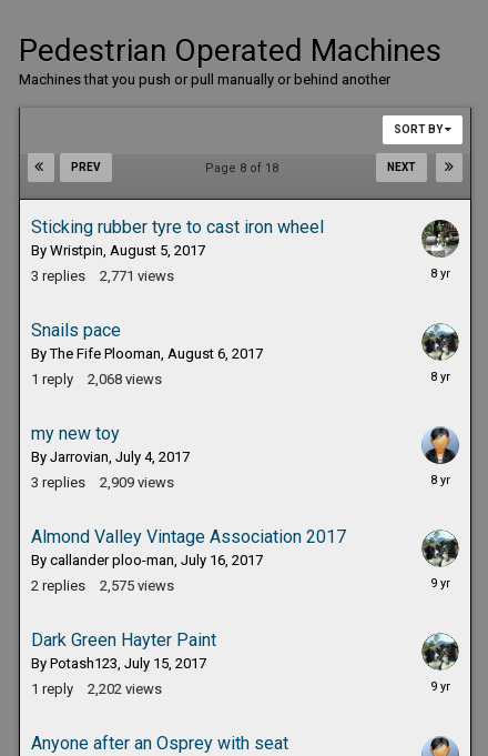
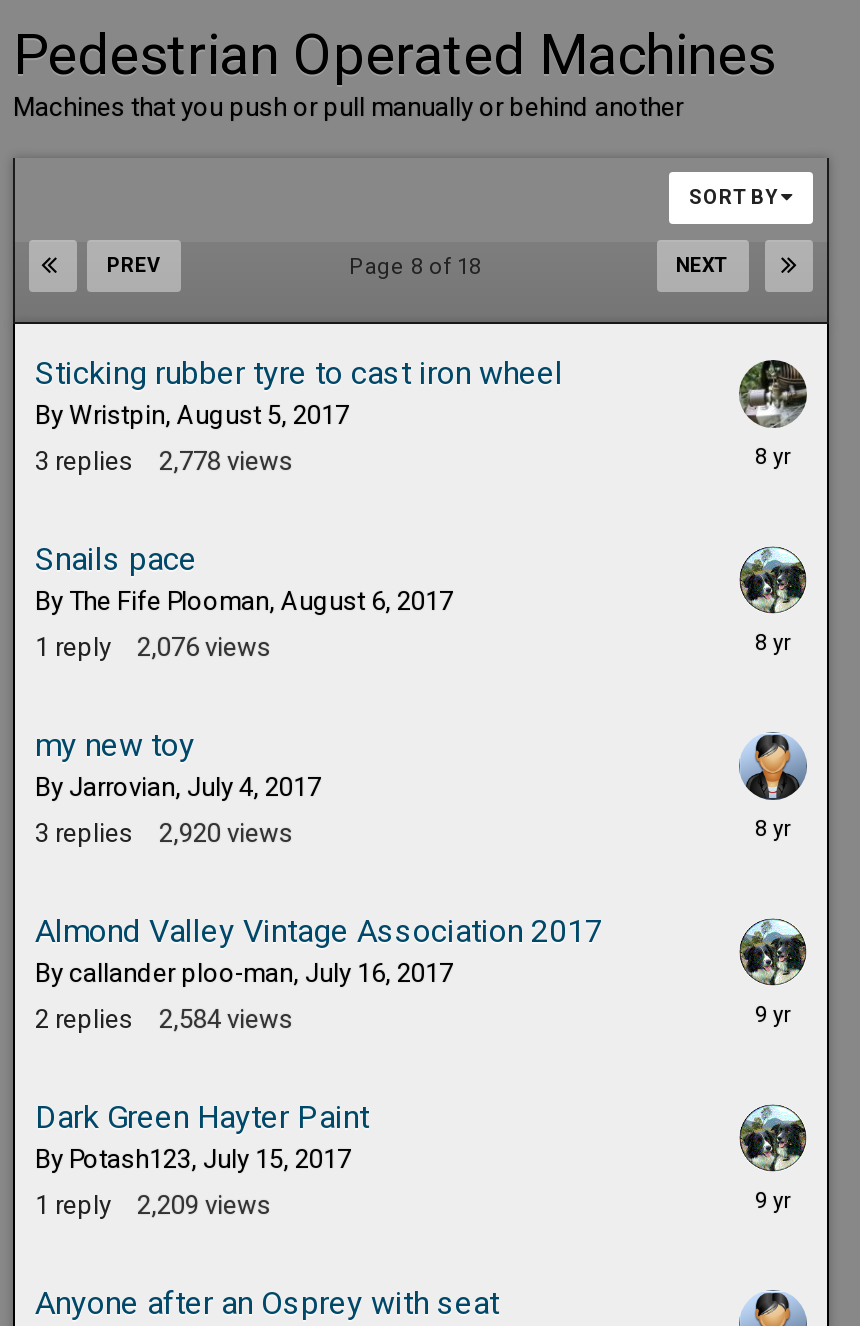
- 3 replies 2,771 views
+ 3 replies 2,778 views

- 1 reply 2,068 views
+ 1 reply 2,076 views

- 3 replies 2,909 views
+ 3 replies 2,920 views

- 2 replies 2,575 views
+ 2 replies 2,584 views

- 1 reply 2,202 views
+ 1 reply 2,209 views
